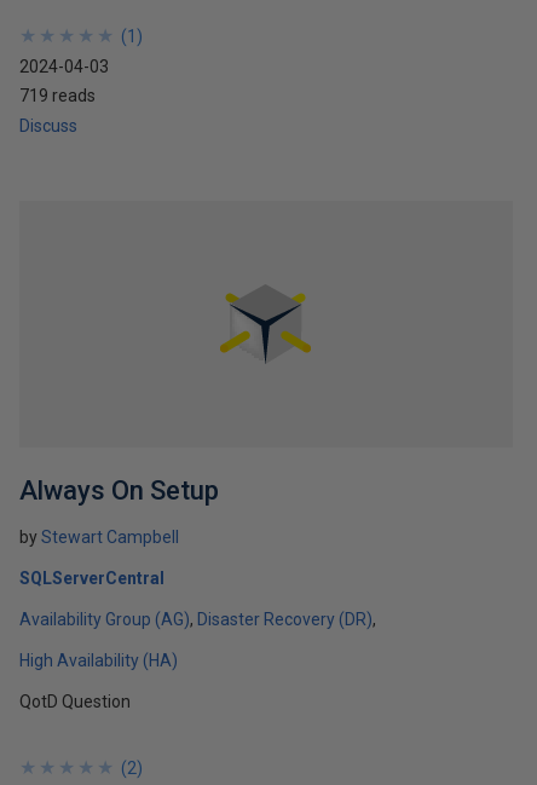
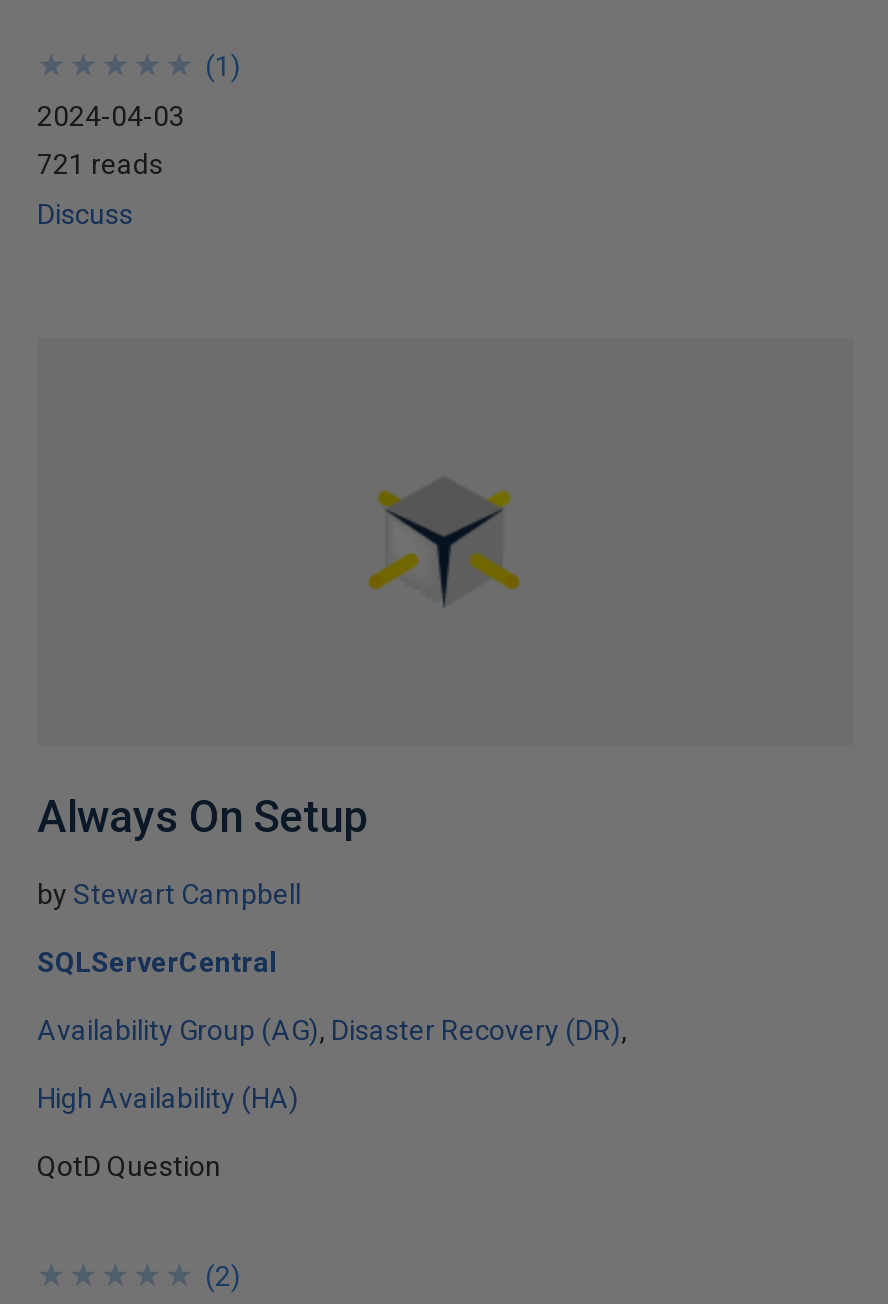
- 719 reads
+ 721 reads
